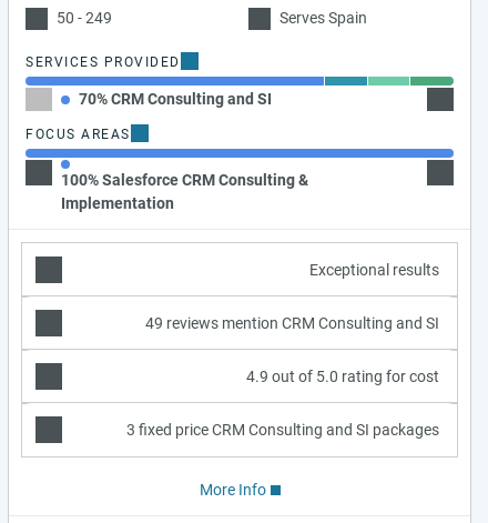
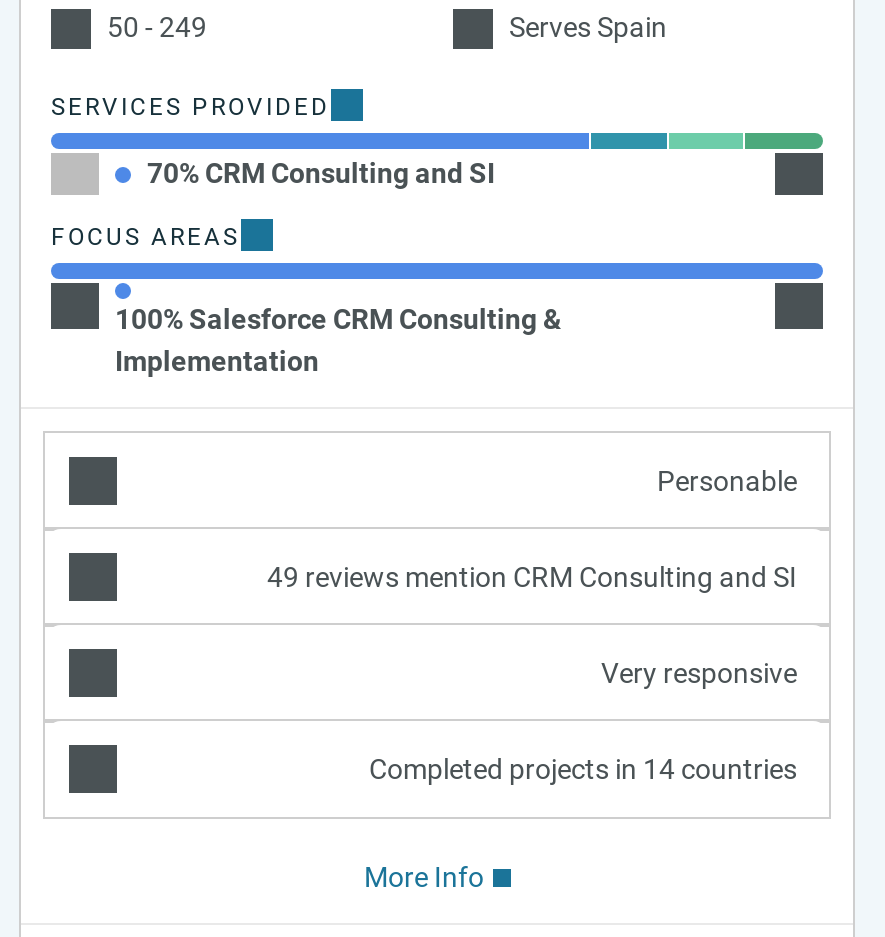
- Exceptional results
+ Personable

- 4.9 out of 5.0 rating for cost
+ Very responsive

- 3 fixed price CRM Consulting and SI packages
+ Completed projects in 14 countries
